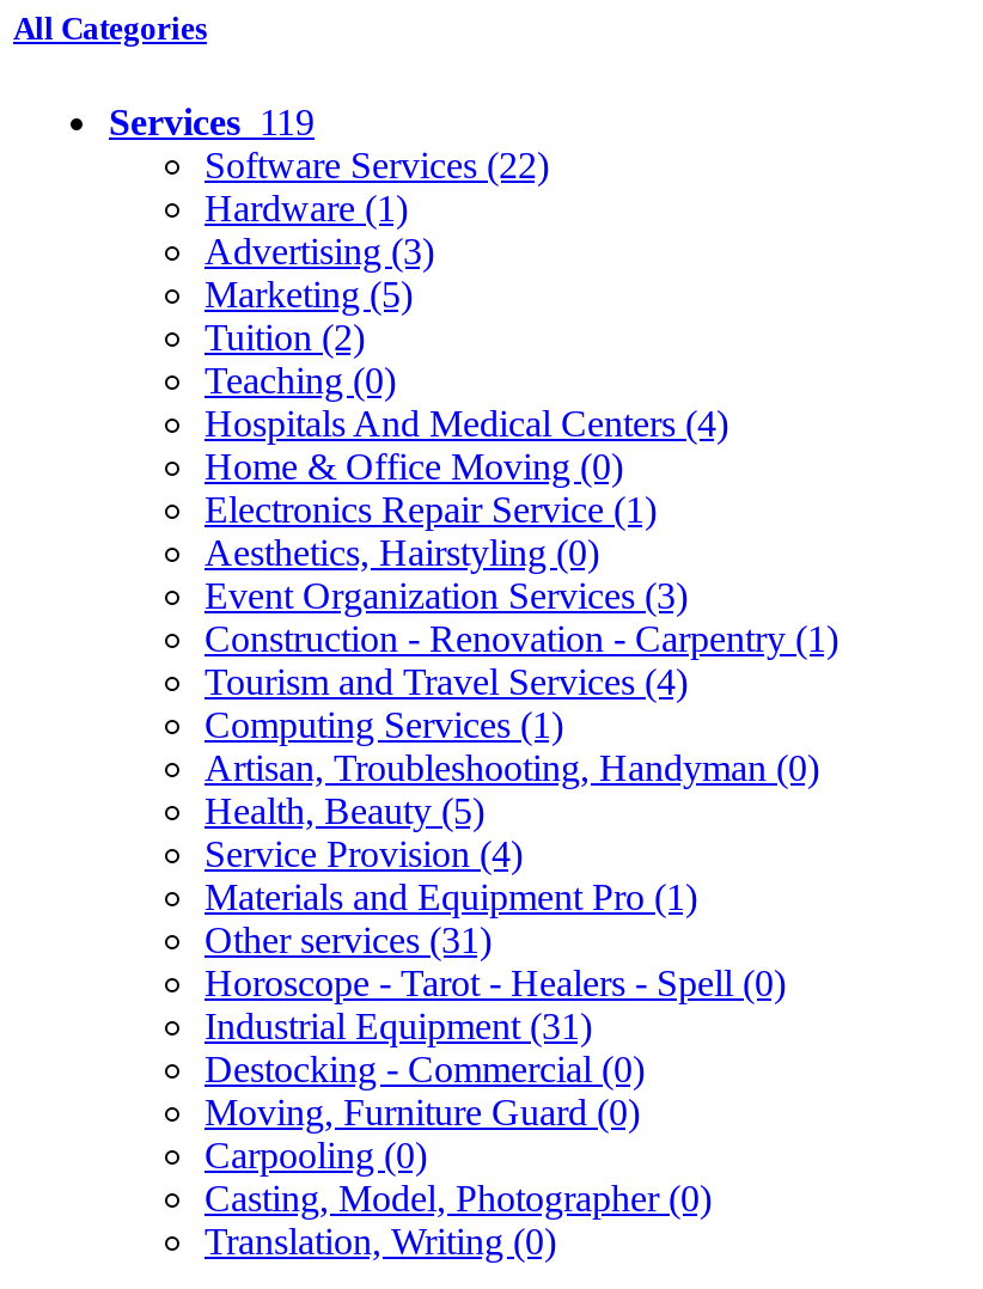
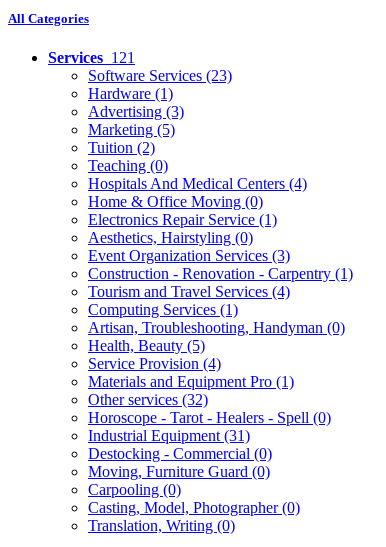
- Services 119
+ Services 121

- Software Services (22)
+ Software Services (23)

- Other services (31)
+ Other services (32)
